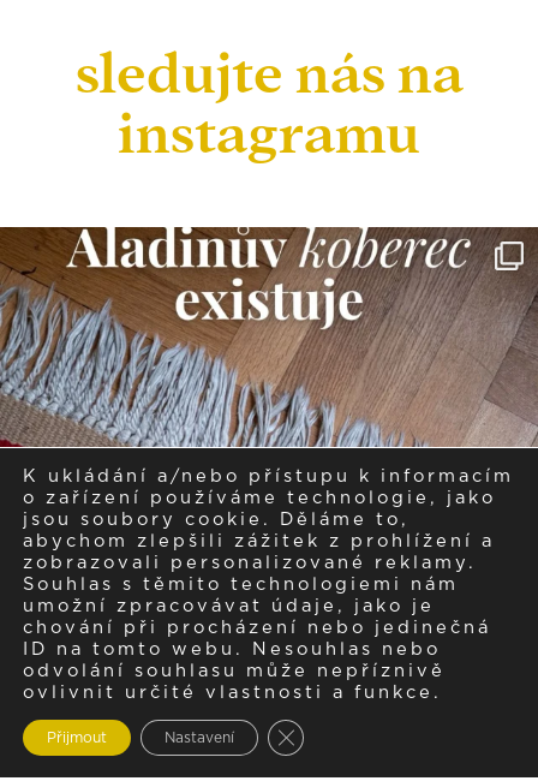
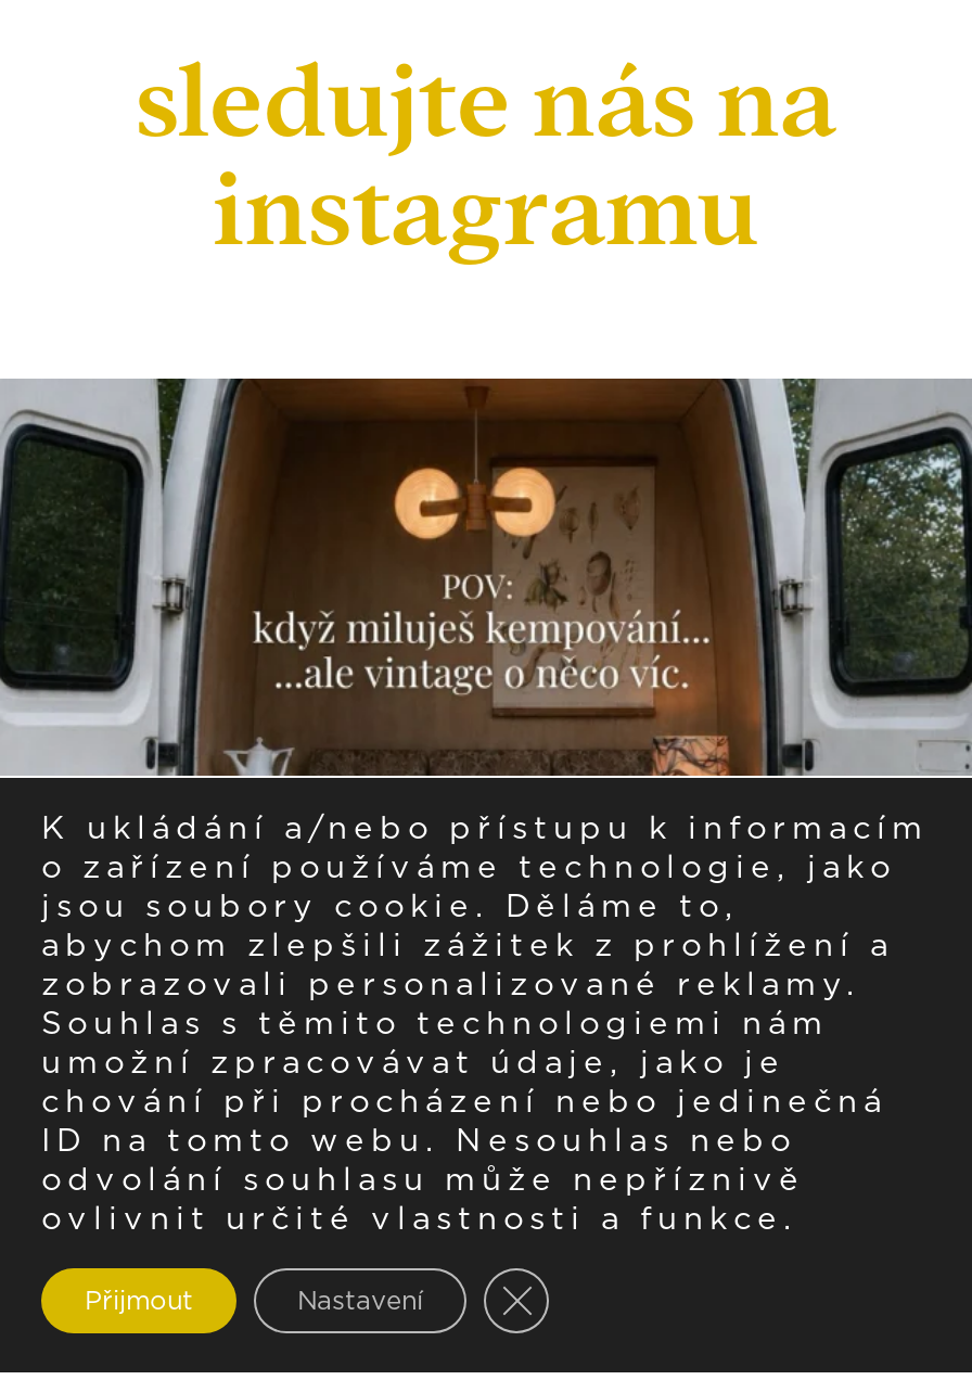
- [image]
+ [image]
